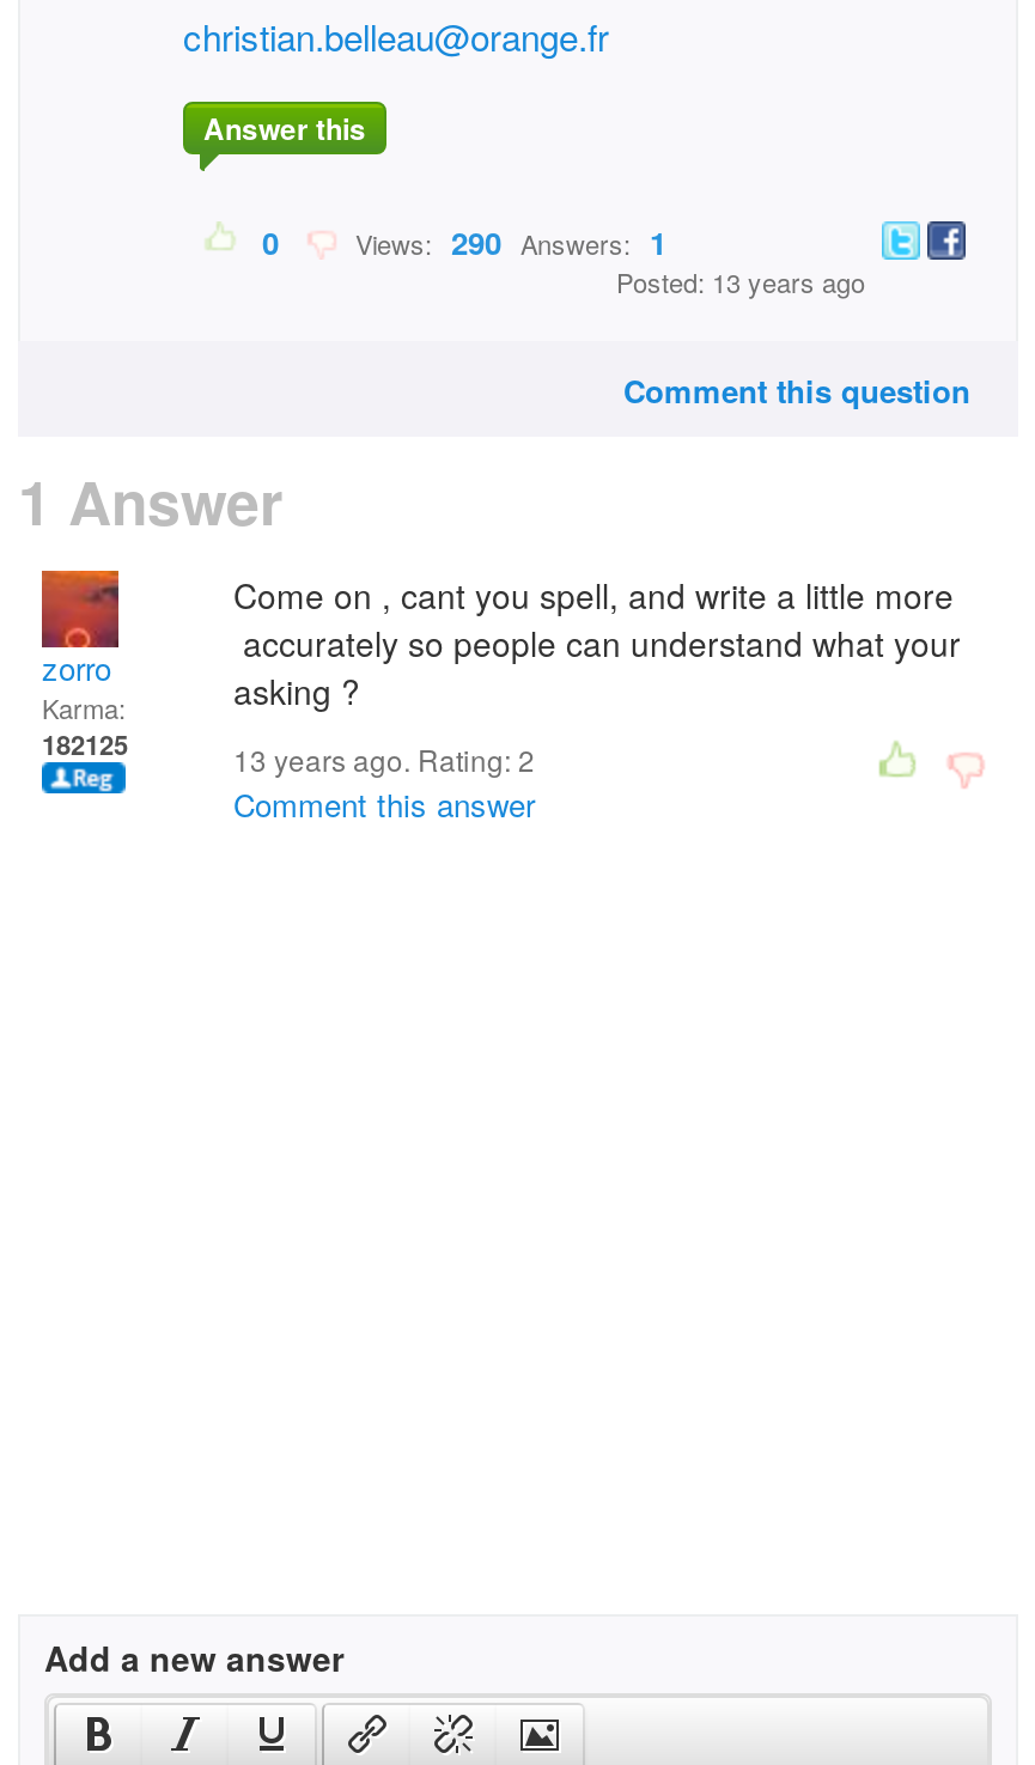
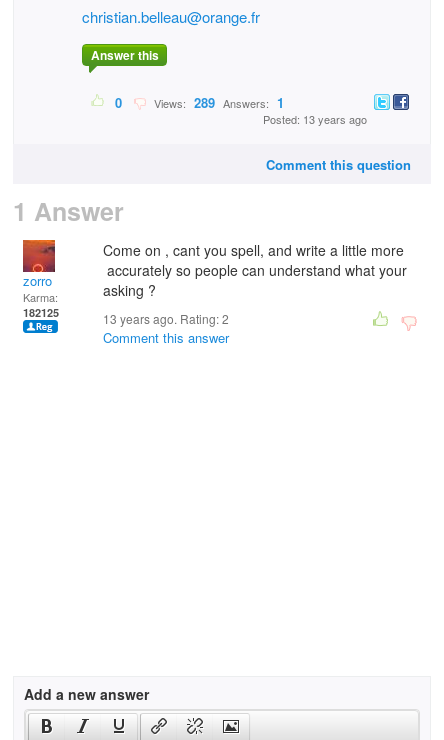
- Views: 290 Answers: 1
+ Views: 289 Answers: 1
